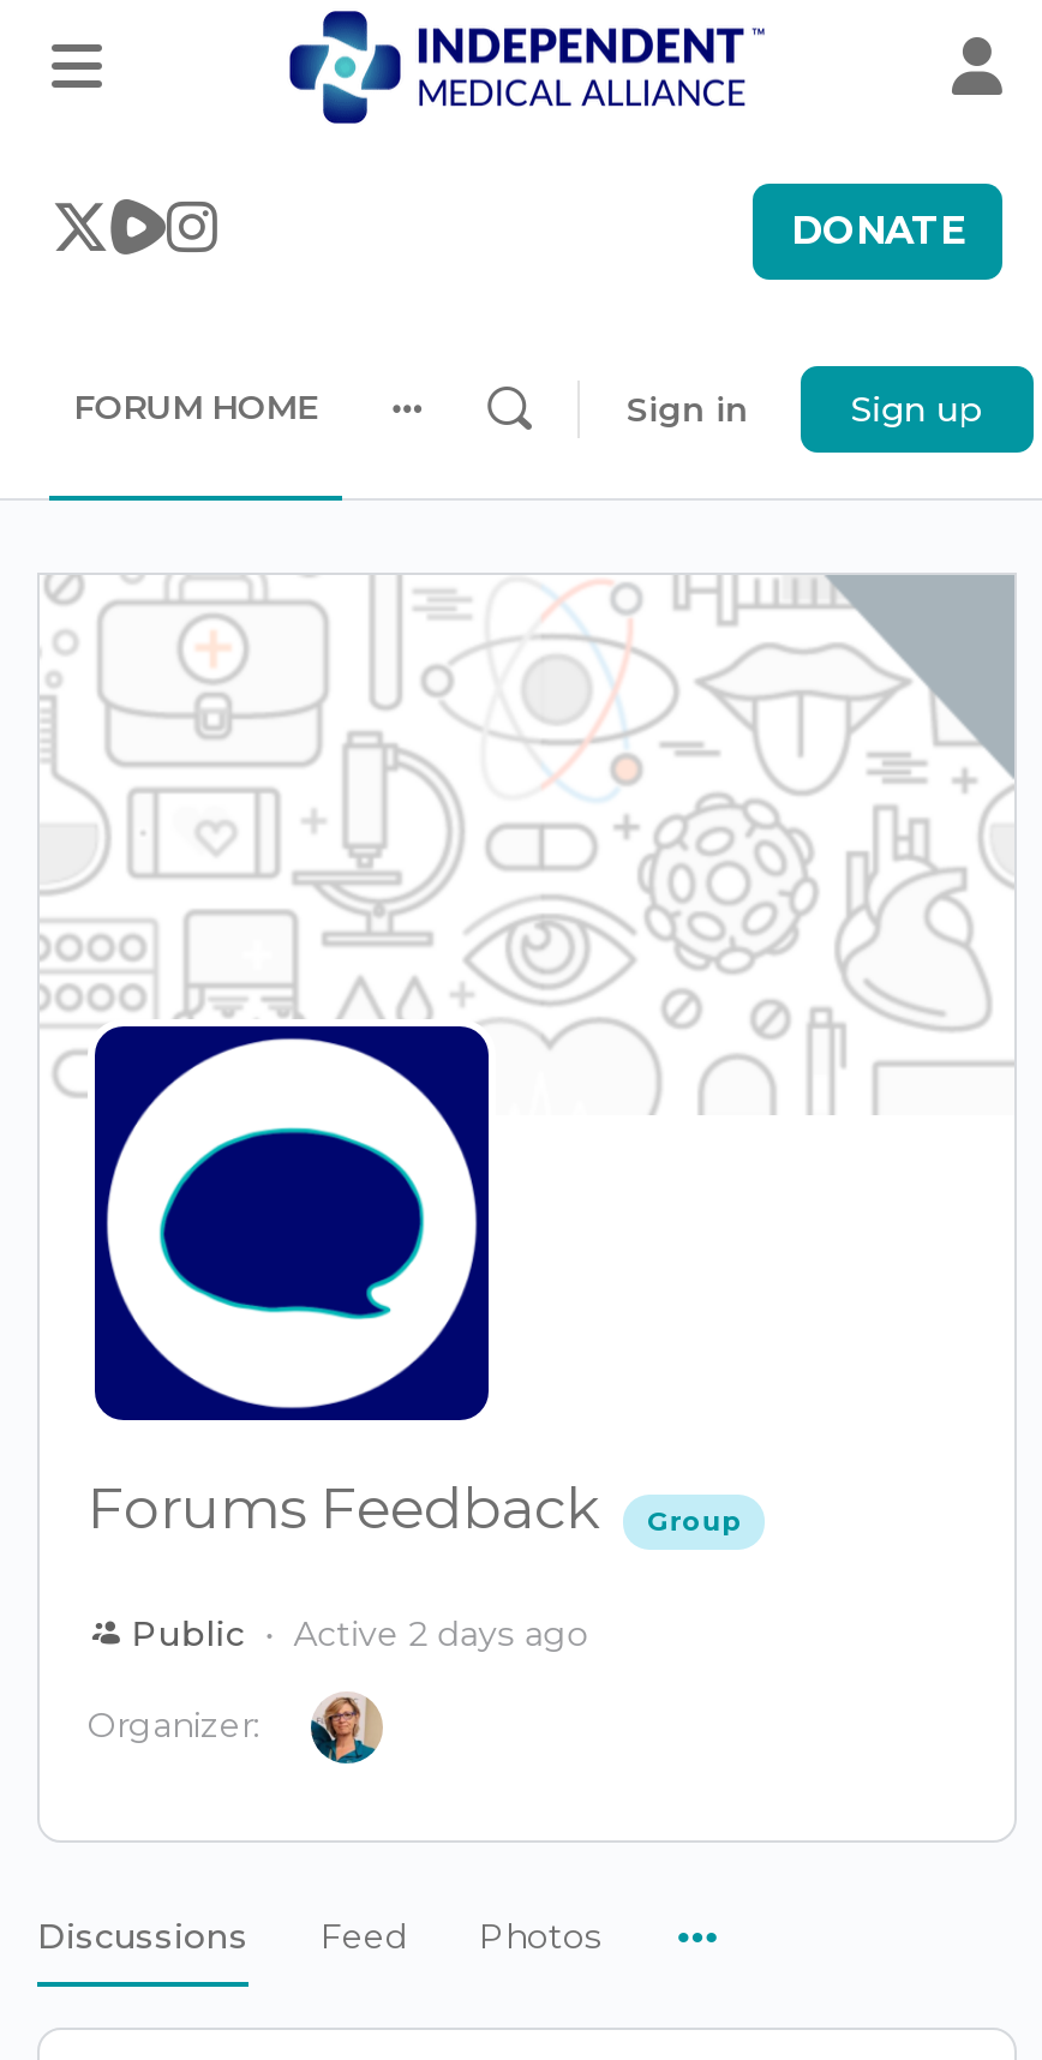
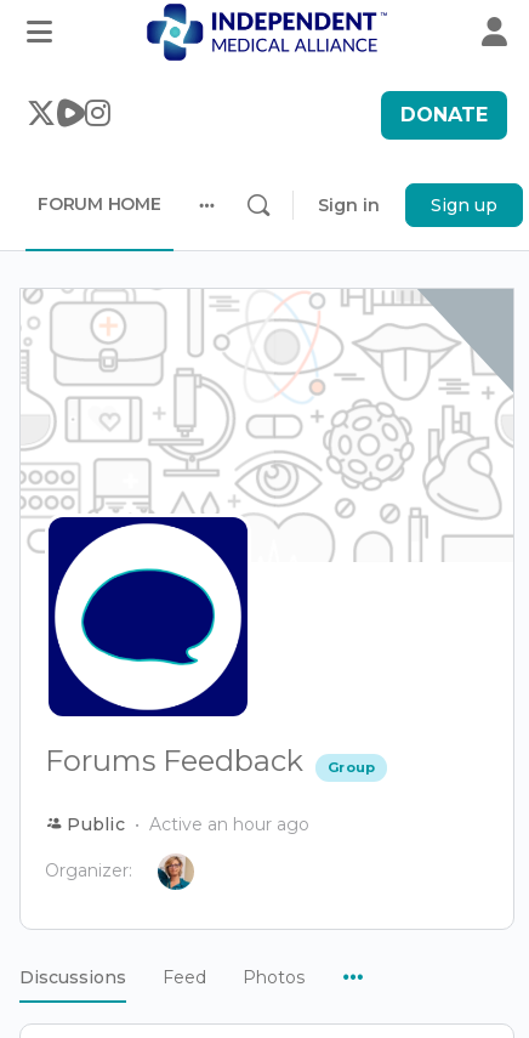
- Active 2 days ago
+ Active an hour ago
